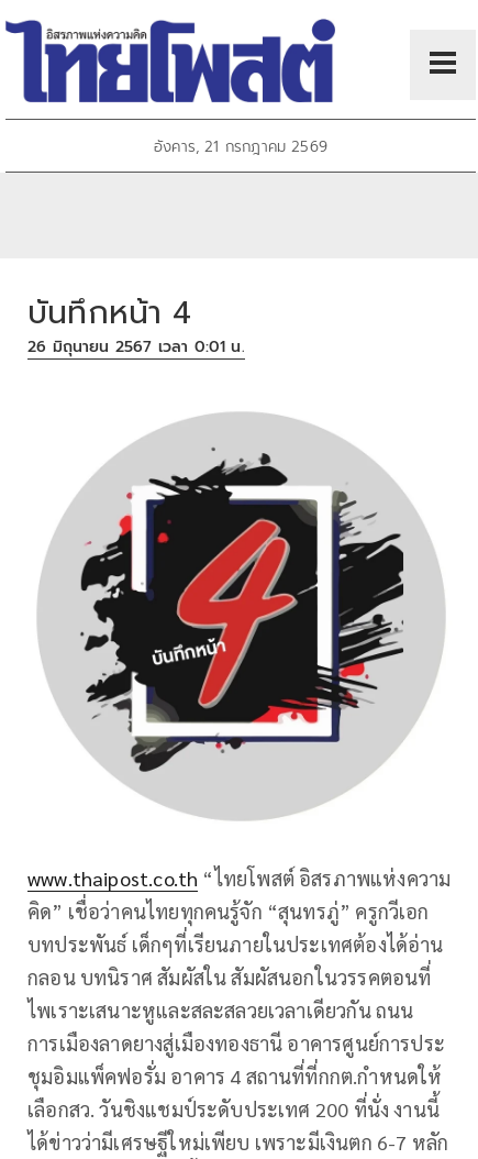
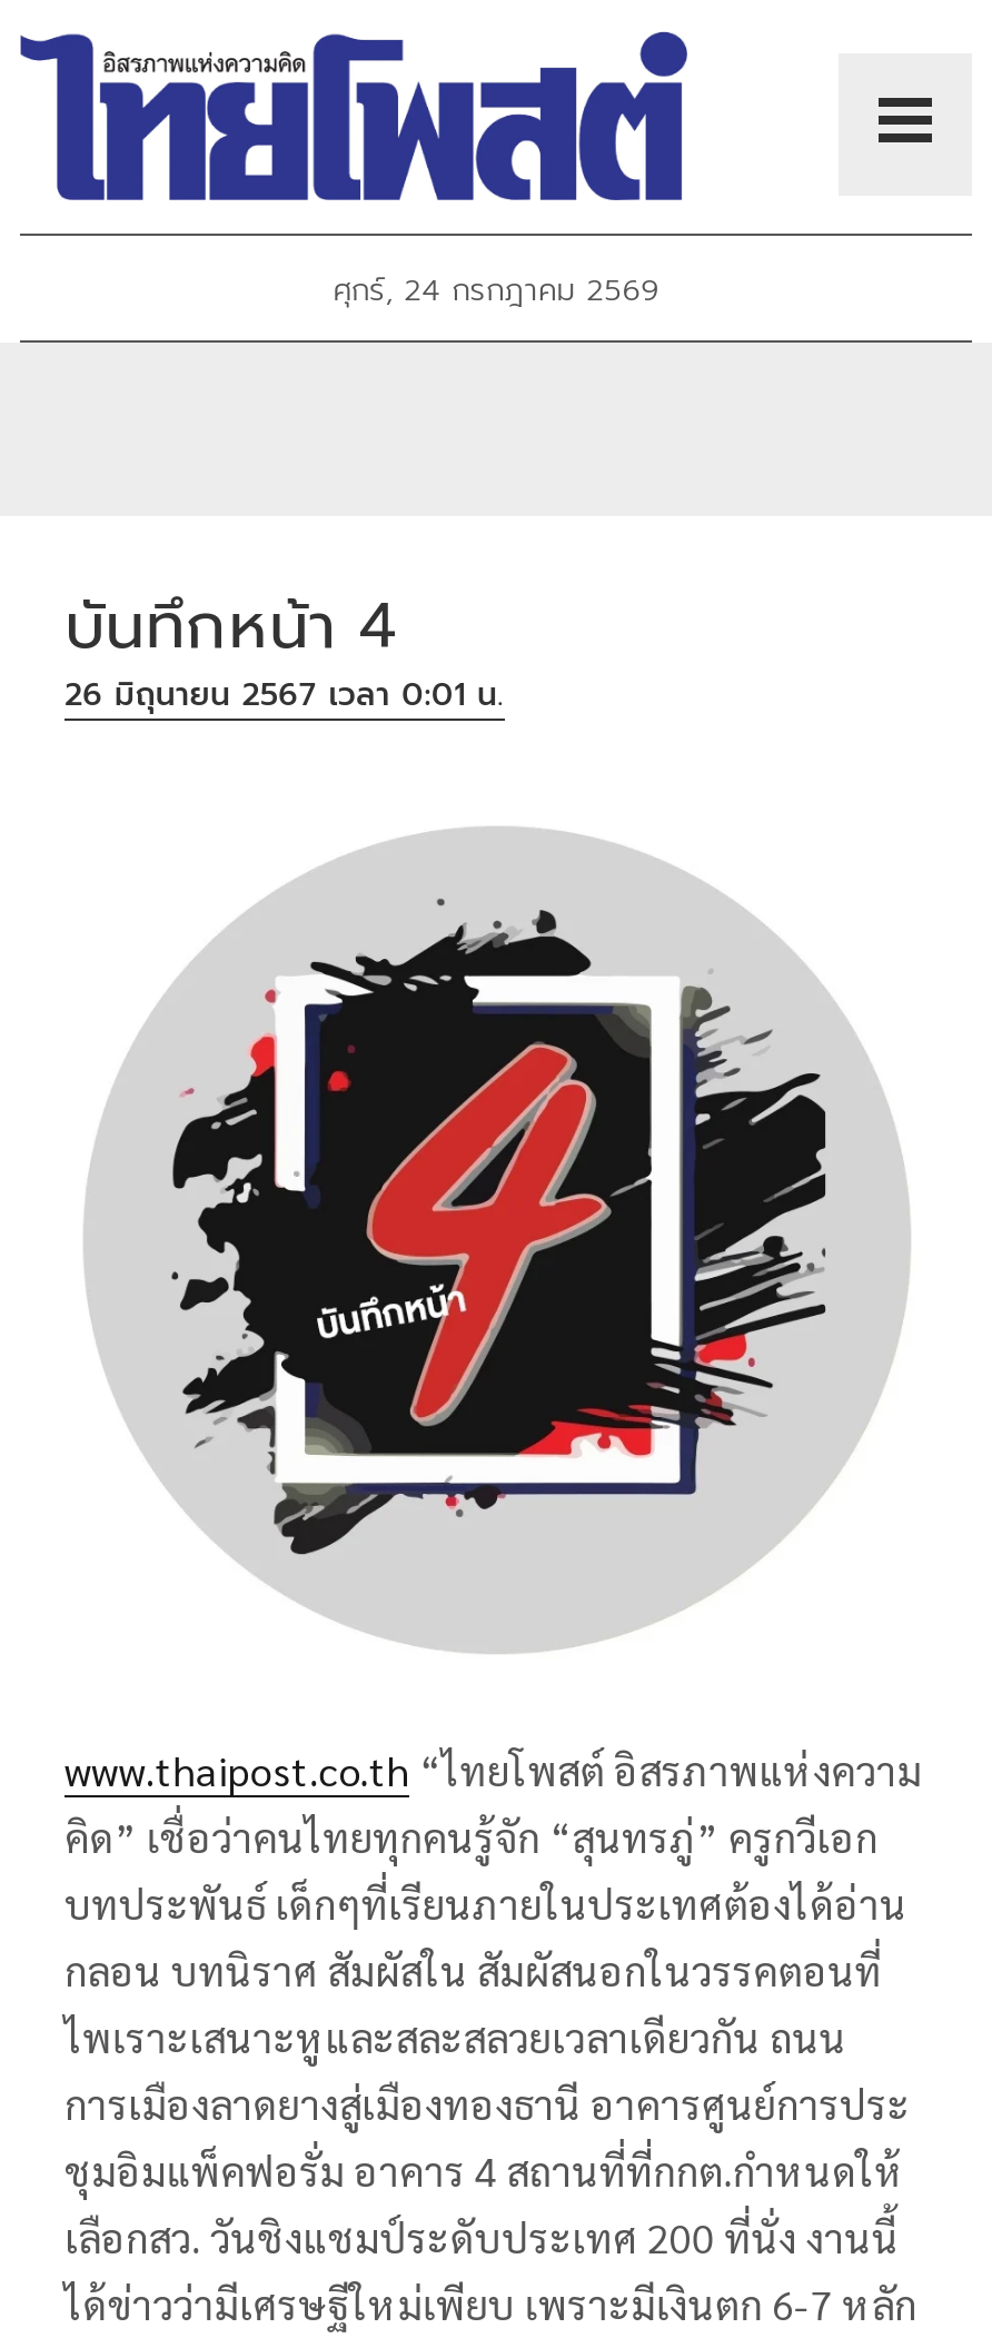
- อังคาร, 21 กรกฎาคม 2569
+ ศุกร์, 24 กรกฎาคม 2569
